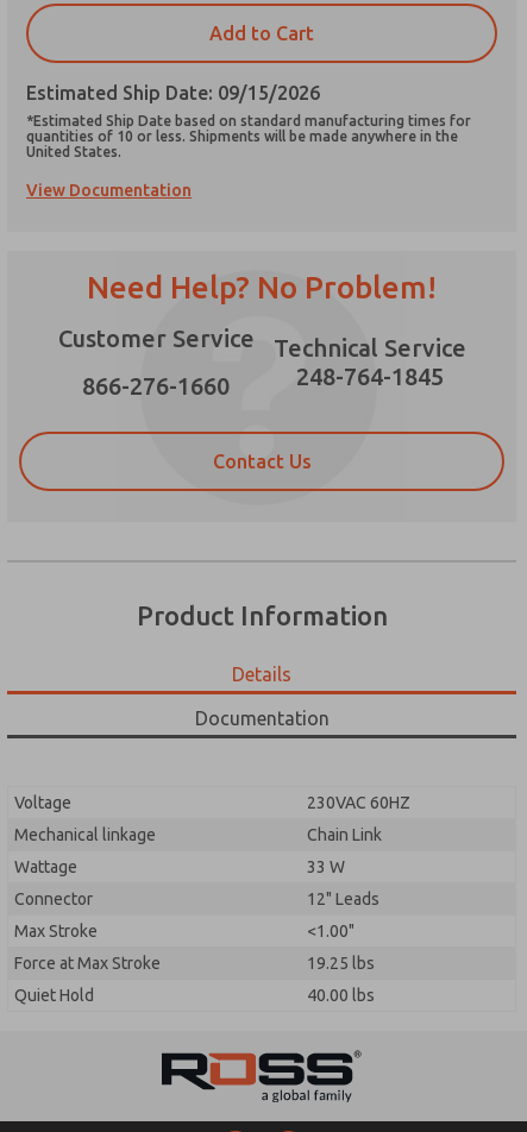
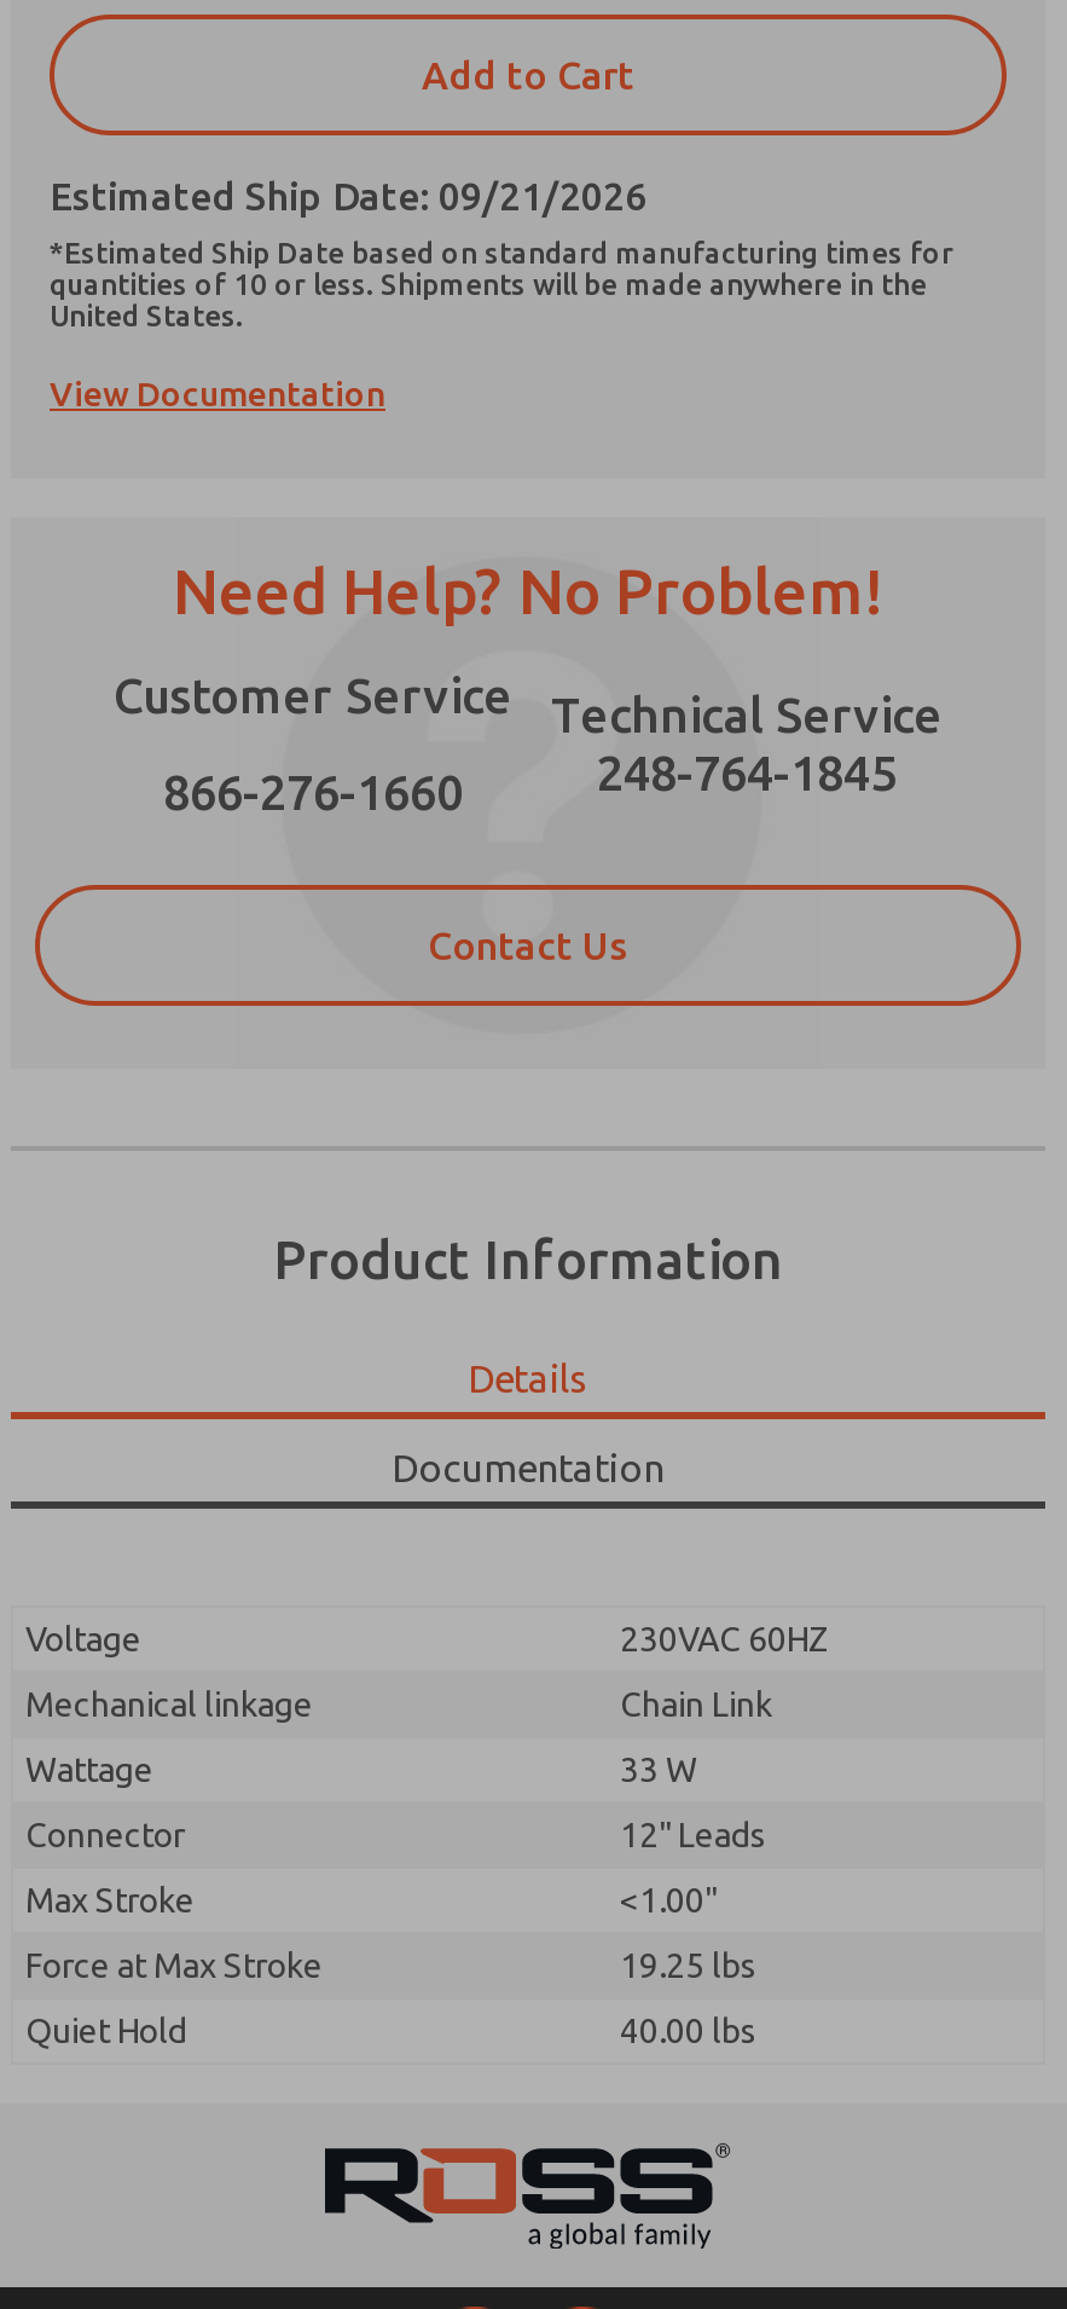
- Estimated Ship Date: 09/15/2026
+ Estimated Ship Date: 09/21/2026
